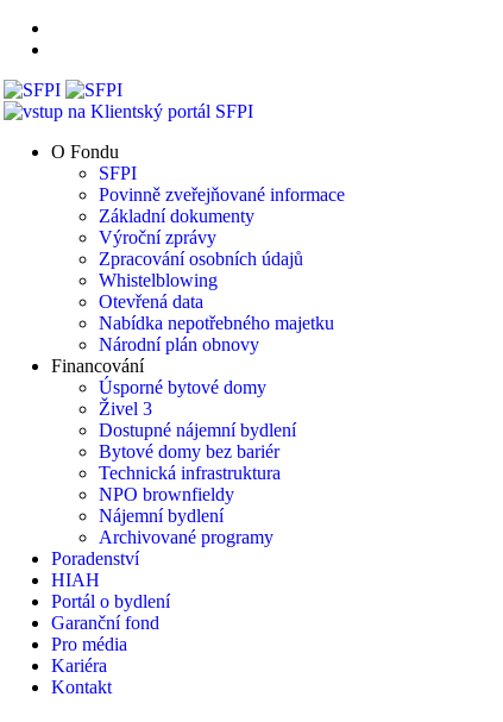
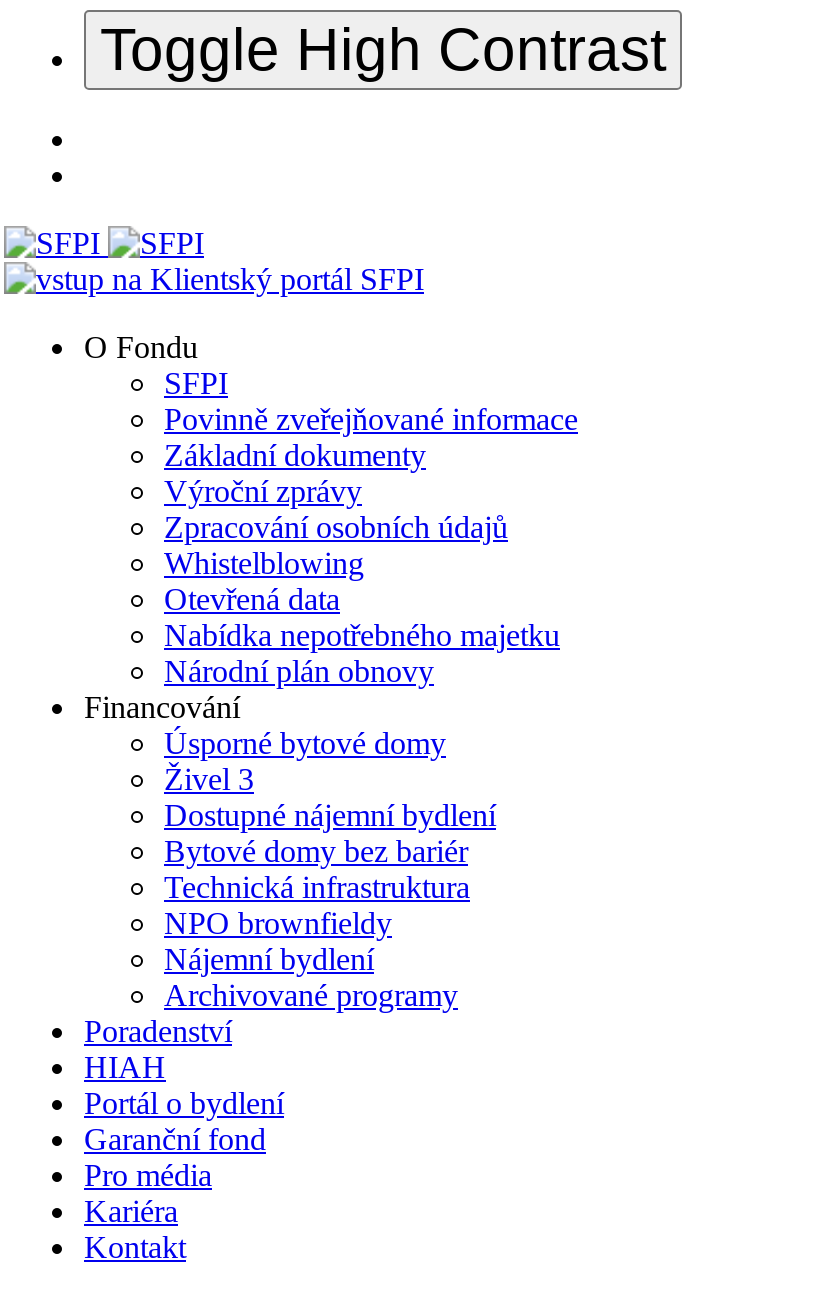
+ Toggle High Contrast
